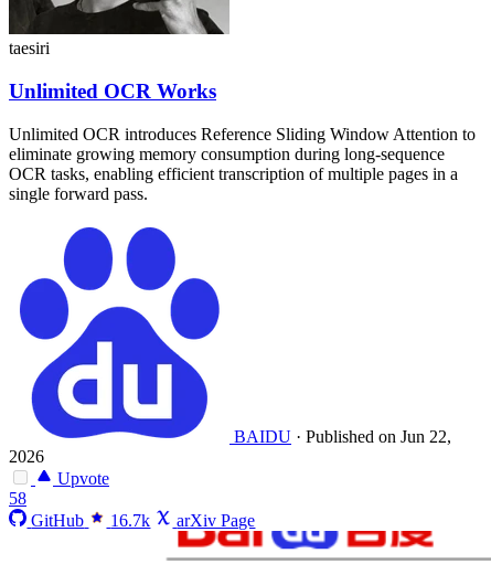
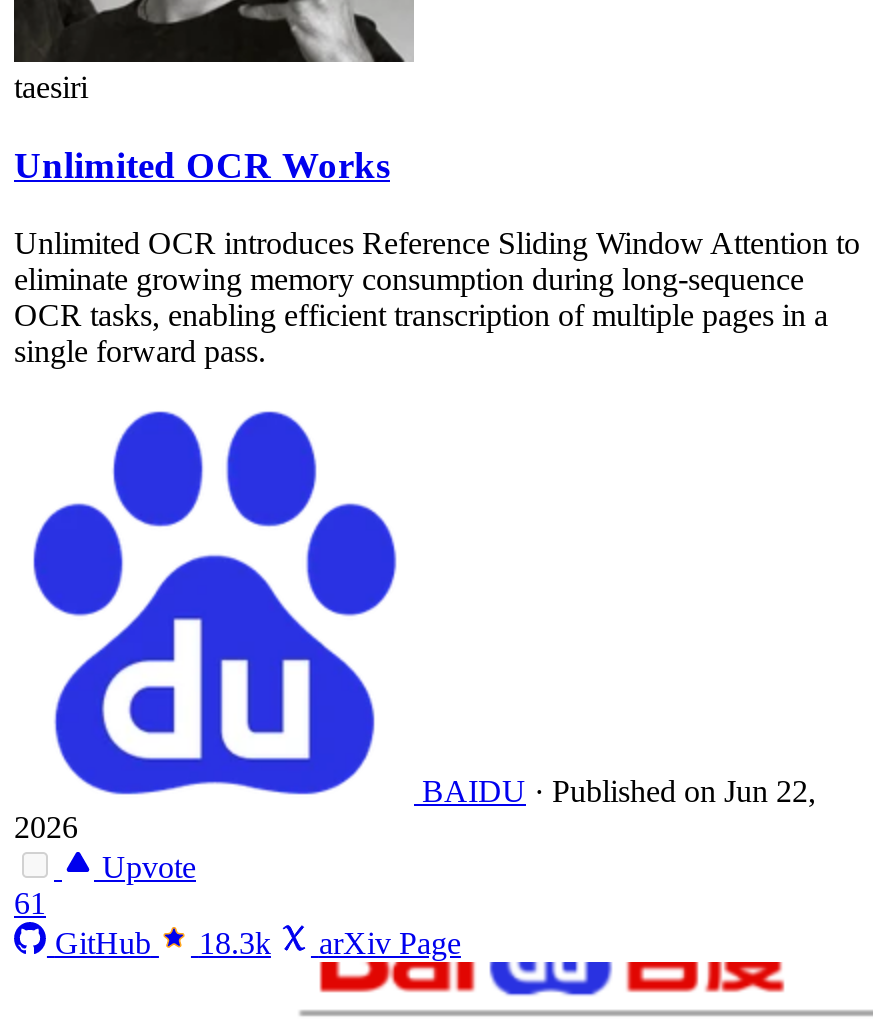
- 58
+ 61

- GitHub 16.7k arXiv Page
+ GitHub 18.3k arXiv Page
